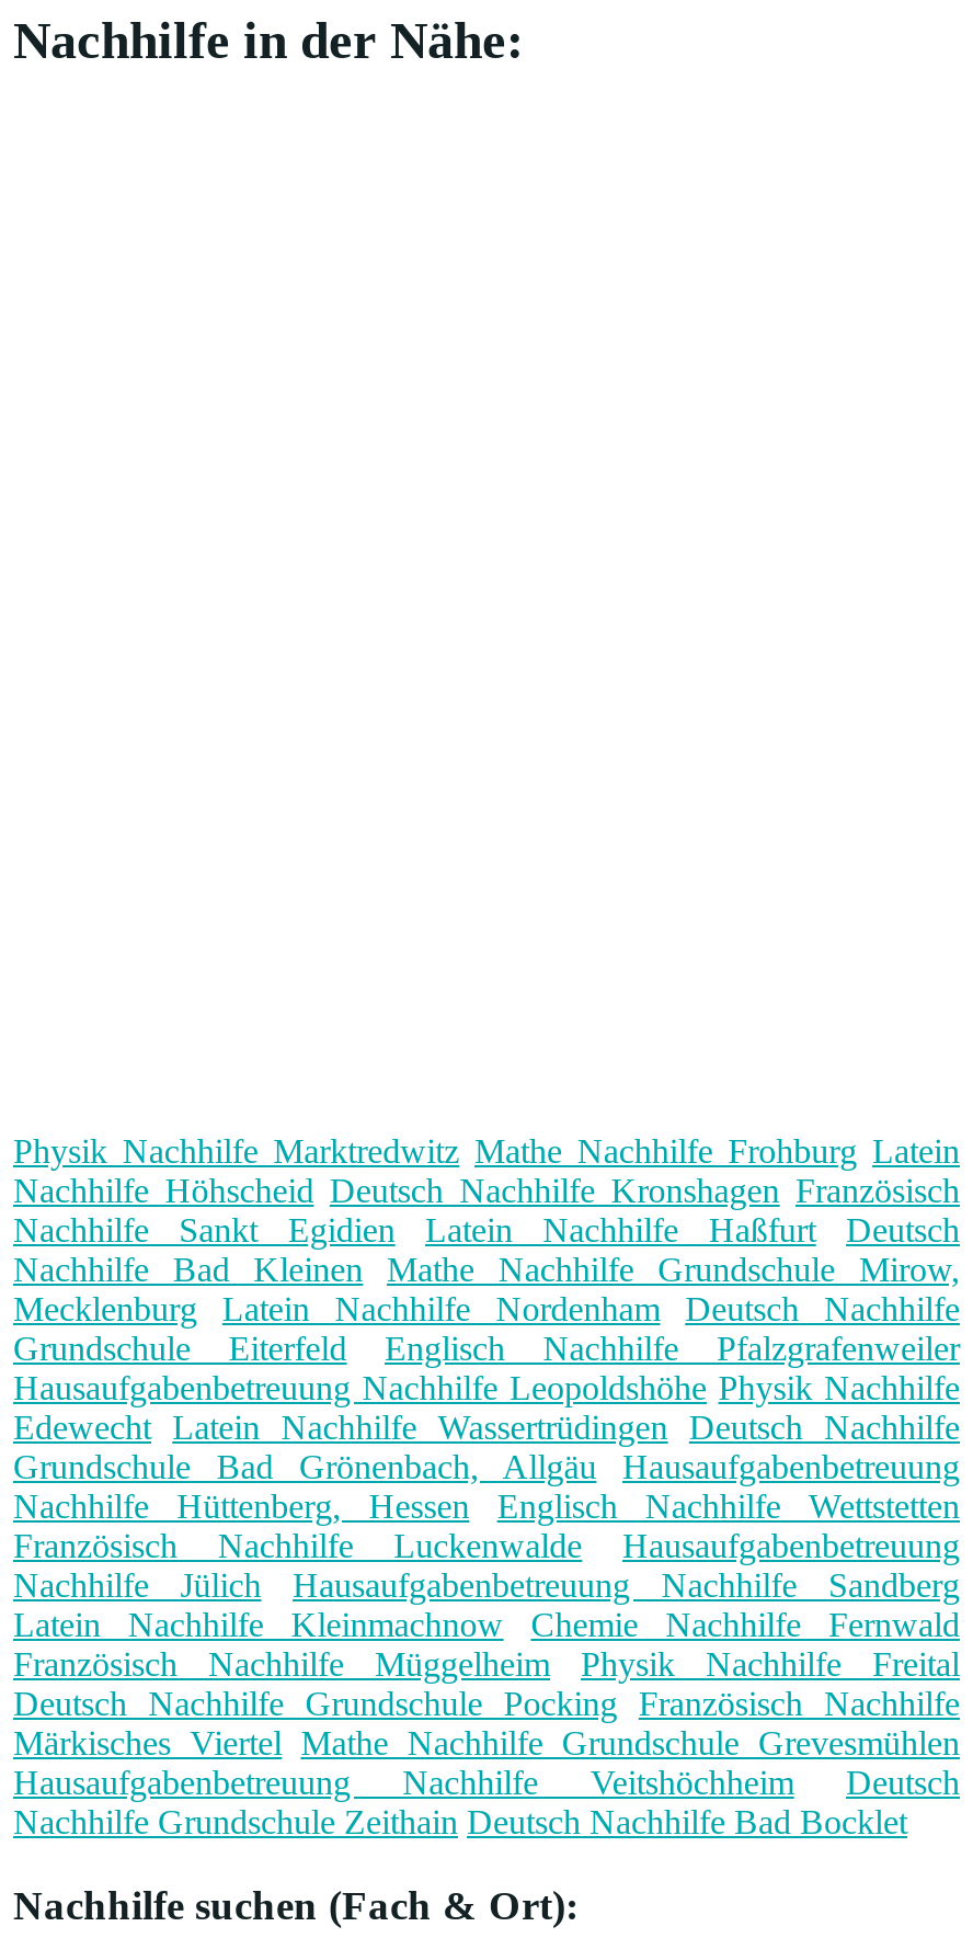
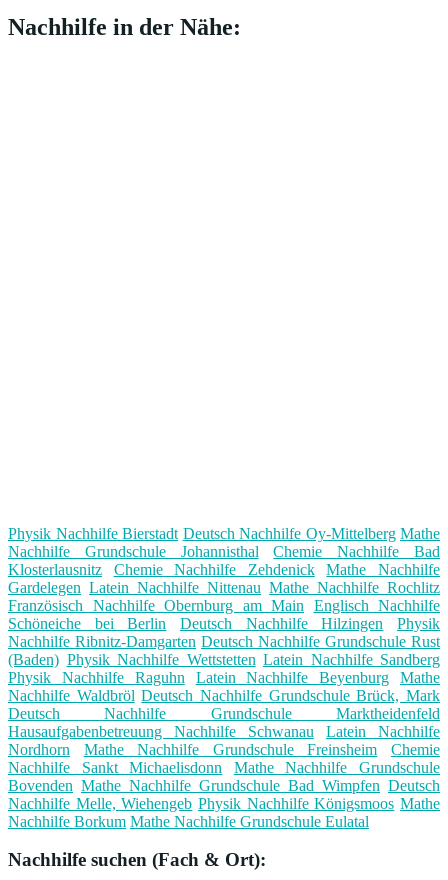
- Physik Nachhilfe Marktredwitz Mathe Nachhilfe Frohburg Latein
- Nachhilfe Höhscheid Deutsch Nachhilfe Kronshagen Französisch
- Nachhilfe Sankt Egidien
- Latein Nachhilfe Haßfurt
- Deutsch
- Nachhilfe Bad Kleinen
- Mathe Nachhilfe Grundschule Mirow,
- Mecklenburg
- Latein Nachhilfe Nordenham
- Deutsch Nachhilfe
- Grundschule Eiterfeld
- Englisch Nachhilfe Pfalzgrafenweiler
- Hausaufgabenbetreuung Nachhilfe Leopoldshöhe Physik Nachhilfe
- Edewecht Latein Nachhilfe Wassertrüdingen Deutsch Nachhilfe
- Grundschule Bad Grönenbach, Allgäu
- Hausaufgabenbetreuung
- Nachhilfe Hüttenberg, Hessen
- Englisch Nachhilfe Wettstetten
- Französisch Nachhilfe Luckenwalde
- Hausaufgabenbetreuung
- Nachhilfe Jülich
- Hausaufgabenbetreuung Nachhilfe Sandberg
- Latein Nachhilfe Kleinmachnow
- Chemie Nachhilfe Fernwald
- Französisch Nachhilfe Müggelheim
- Physik Nachhilfe Freital
- Deutsch Nachhilfe Grundschule Pocking Französisch Nachhilfe
- Märkisches Viertel Mathe Nachhilfe Grundschule Grevesmühlen
- Hausaufgabenbetreuung Nachhilfe Veitshöchheim
- Deutsch
- Nachhilfe Grundschule Zeithain Deutsch Nachhilfe Bad Bocklet
+ Physik Nachhilfe Bierstadt Deutsch Nachhilfe Oy-Mittelberg Mathe
+ Nachhilfe Grundschule Johannisthal
+ Chemie Nachhilfe Bad
+ Klosterlausnitz
+ Chemie Nachhilfe Zehdenick
+ Mathe Nachhilfe
+ Gardelegen Latein Nachhilfe Nittenau Mathe Nachhilfe Rochlitz
+ Französisch Nachhilfe Obernburg am Main Englisch Nachhilfe
+ Schöneiche bei Berlin
+ Deutsch Nachhilfe Hilzingen
+ Physik
+ Nachhilfe Ribnitz-Damgarten Deutsch Nachhilfe Grundschule Rust
+ (Baden) Physik Nachhilfe Wettstetten Latein Nachhilfe Sandberg
+ Physik Nachhilfe Raguhn
+ Latein Nachhilfe Beyenburg
+ Mathe
+ Nachhilfe Waldbröl Deutsch Nachhilfe Grundschule Brück, Mark
+ Deutsch Nachhilfe Grundschule Marktheidenfeld
+ Hausaufgabenbetreuung Nachhilfe Schwanau
+ Latein Nachhilfe
+ Nordhorn
+ Mathe Nachhilfe Grundschule Freinsheim
+ Chemie
+ Nachhilfe Sankt Michaelisdonn
+ Mathe Nachhilfe Grundschule
+ Bovenden Mathe Nachhilfe Grundschule Bad Wimpfen Deutsch
+ Nachhilfe Melle, Wiehengeb Physik Nachhilfe Königsmoos Mathe
+ Nachhilfe Borkum Mathe Nachhilfe Grundschule Eulatal
